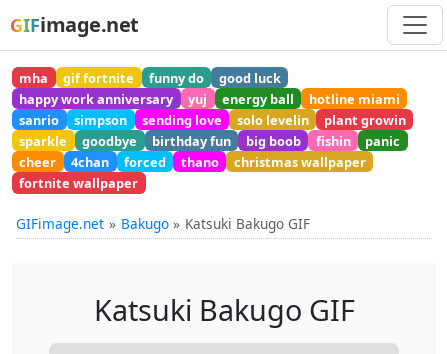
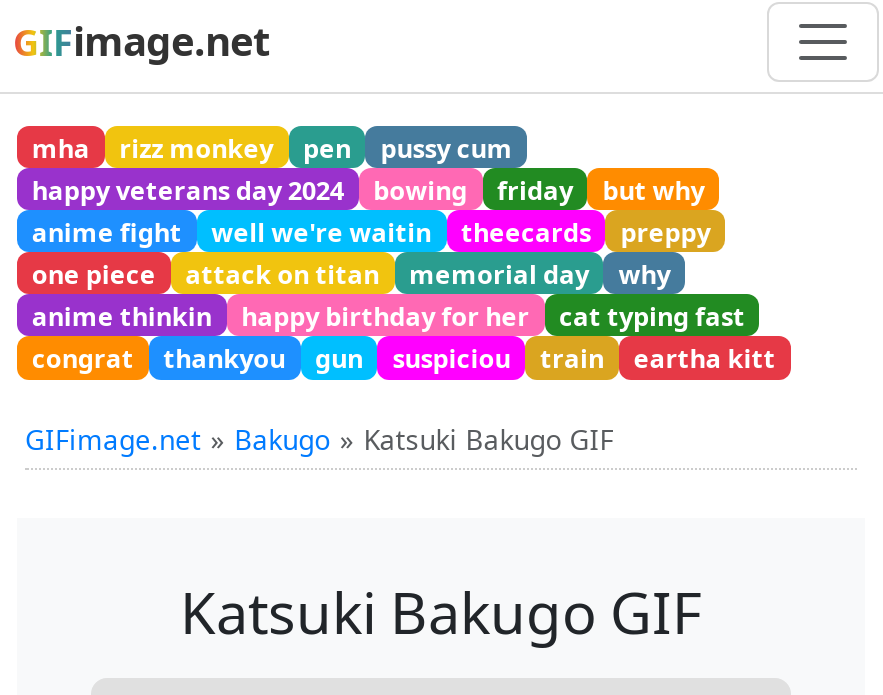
- gif fortnite
- funny do
- good luck
- happy work anniversary
- yuj
- energy ball
- hotline miami
- sanrio
- simpson
- sending love
- solo levelin
- plant growin
- sparkle
- goodbye
- birthday fun
- big boob
- fishin
- panic
- cheer
- 4chan
- forced
- thano
- christmas wallpaper
- fortnite wallpaper
+ rizz monkey
+ pen
+ pussy cum
+ happy veterans day 2024
+ bowing
+ friday
+ but why
+ anime fight
+ well we're waitin
+ theecards
+ preppy
+ one piece
+ attack on titan
+ memorial day
+ why
+ anime thinkin
+ happy birthday for her
+ cat typing fast
+ congrat
+ thankyou
+ gun
+ suspiciou
+ train
+ eartha kitt
